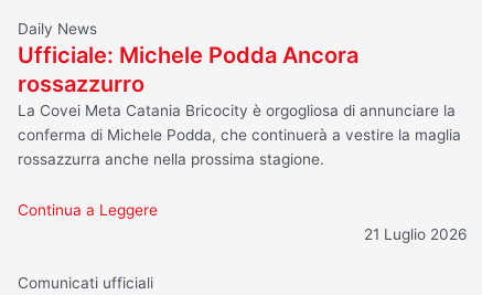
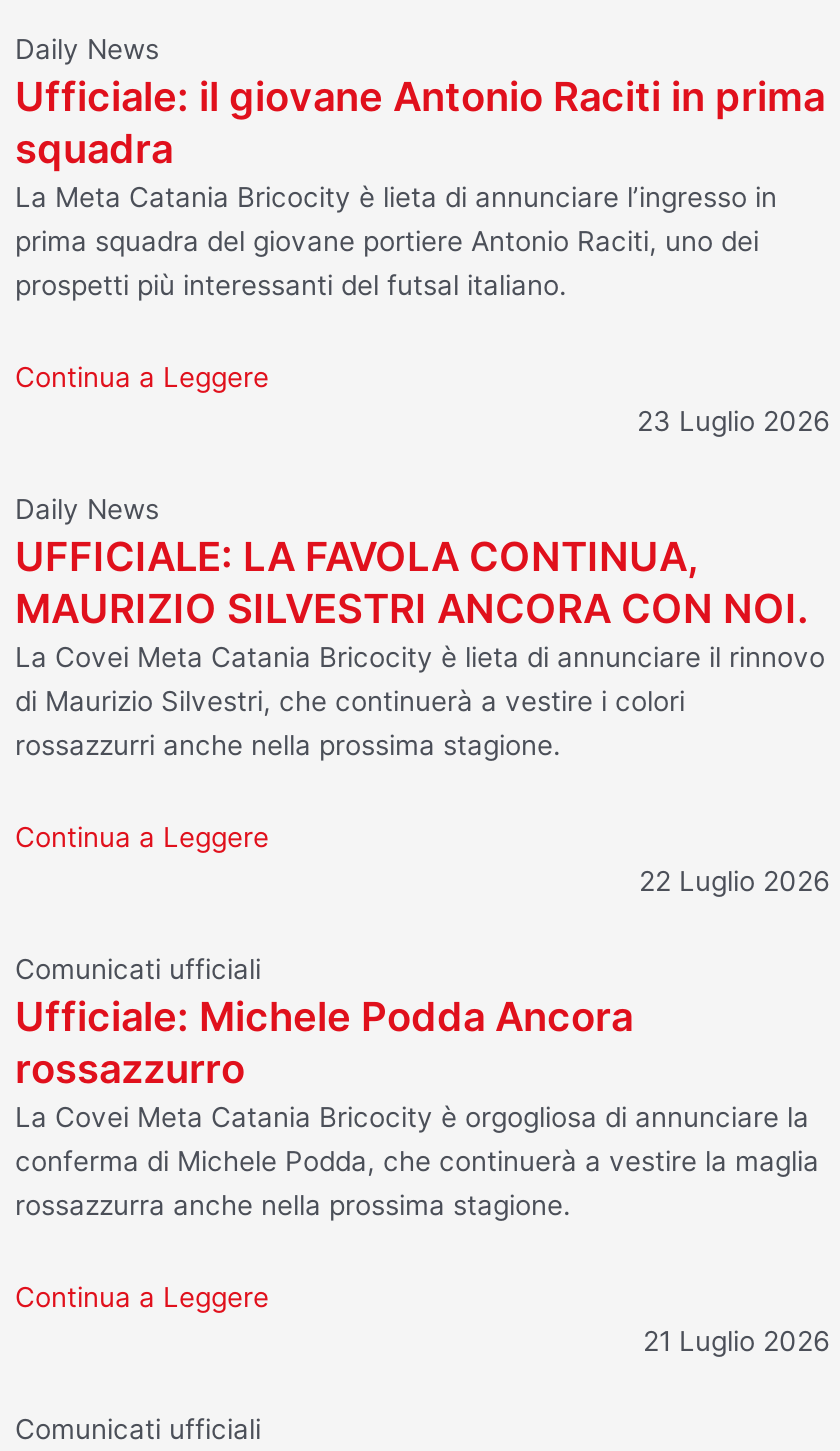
+ Ufficiale: il giovane Antonio Raciti in prima
+ squadra
+ La Meta Catania Bricocity è lieta di annunciare l’ingresso in
+ prima squadra del giovane portiere Antonio Raciti, uno dei
+ prospetti più interessanti del futsal italiano.
+ Continua a Leggere
+ 23 Luglio 2026
+ Daily News
+ UFFICIALE: LA FAVOLA CONTINUA,
+ MAURIZIO SILVESTRI ANCORA CON NOI.
+ La Covei Meta Catania Bricocity è lieta di annunciare il rinnovo
+ di Maurizio Silvestri, che continuerà a vestire i colori
+ rossazzurri anche nella prossima stagione.
+ Continua a Leggere
+ 22 Luglio 2026
+ Comunicati ufficiali
